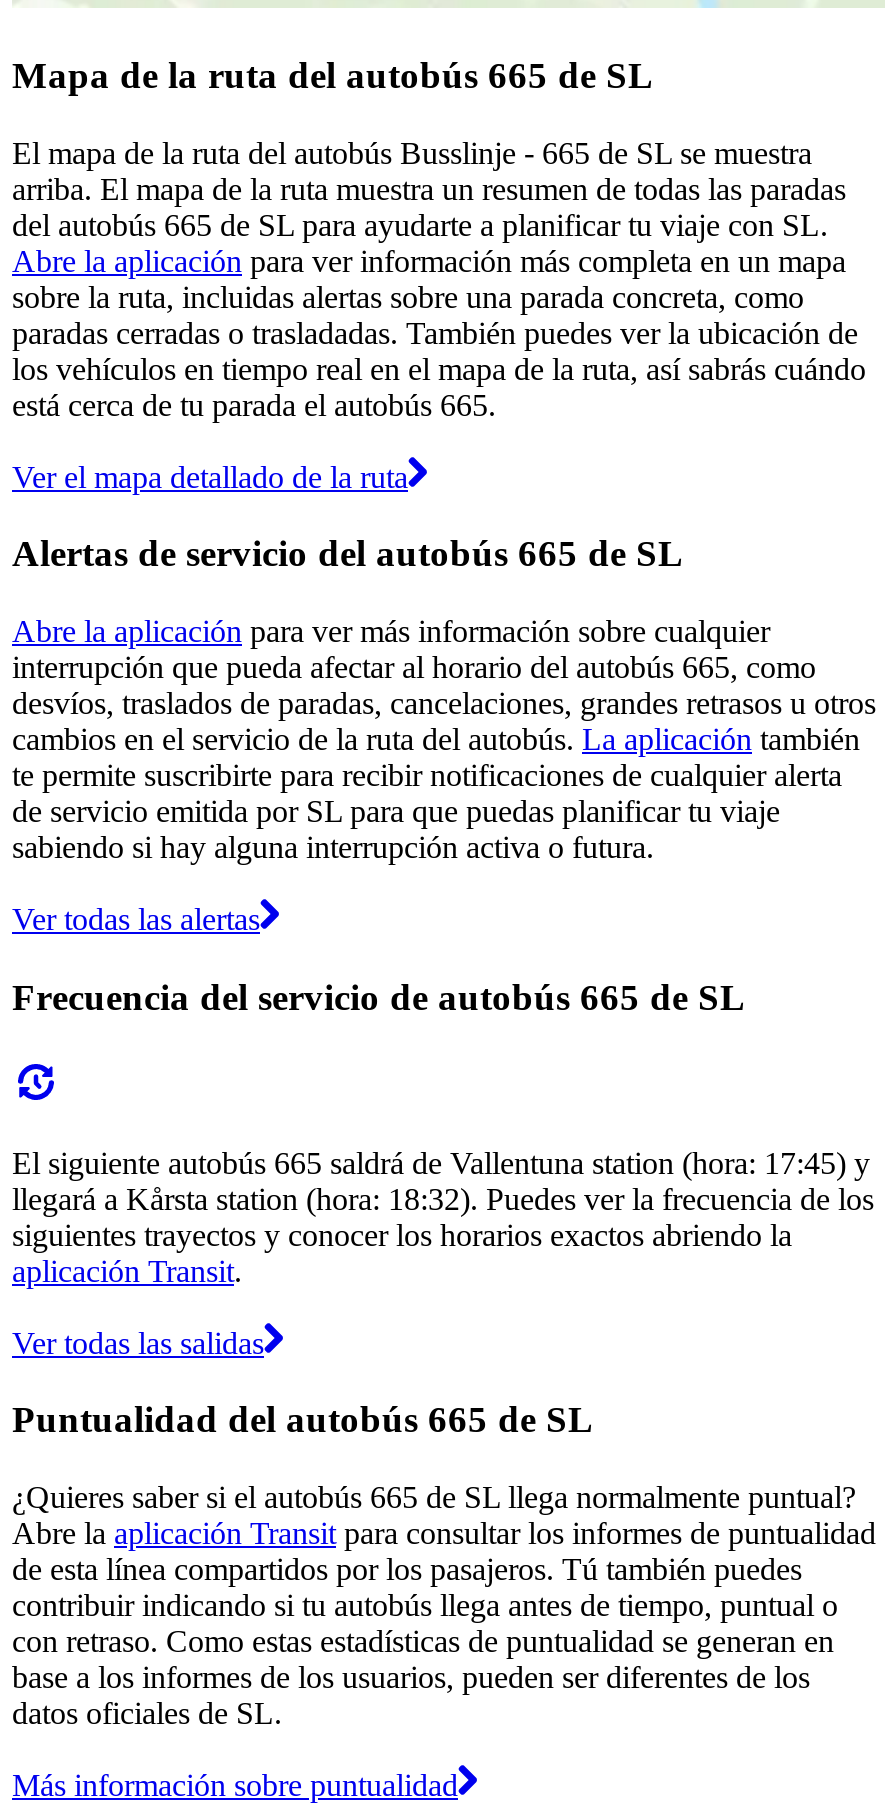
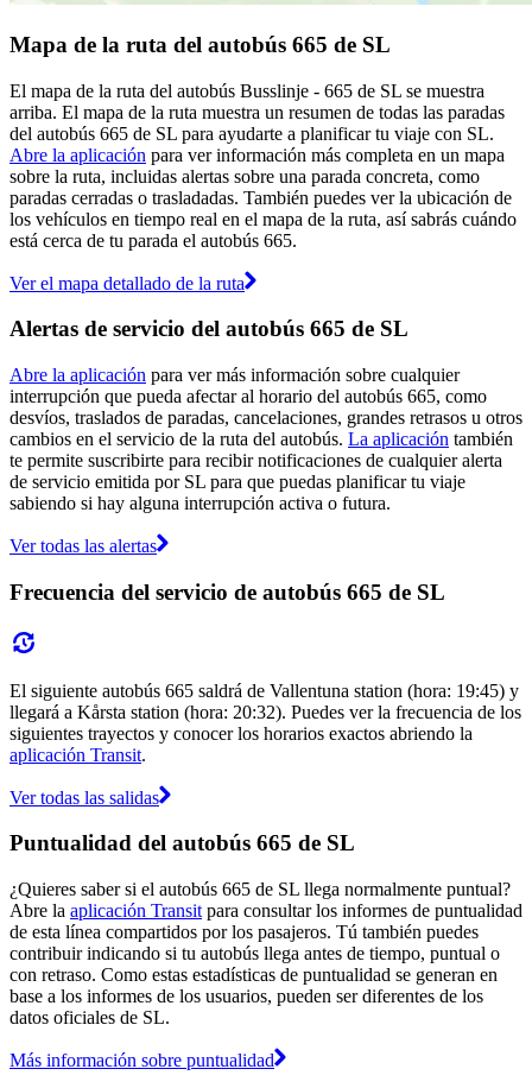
- El siguiente autobús 665 saldrá de Vallentuna station (hora: 17:45) y
+ El siguiente autobús 665 saldrá de Vallentuna station (hora: 19:45) y

- llegará a Kårsta station (hora: 18:32). Puedes ver la frecuencia de los
+ llegará a Kårsta station (hora: 20:32). Puedes ver la frecuencia de los
